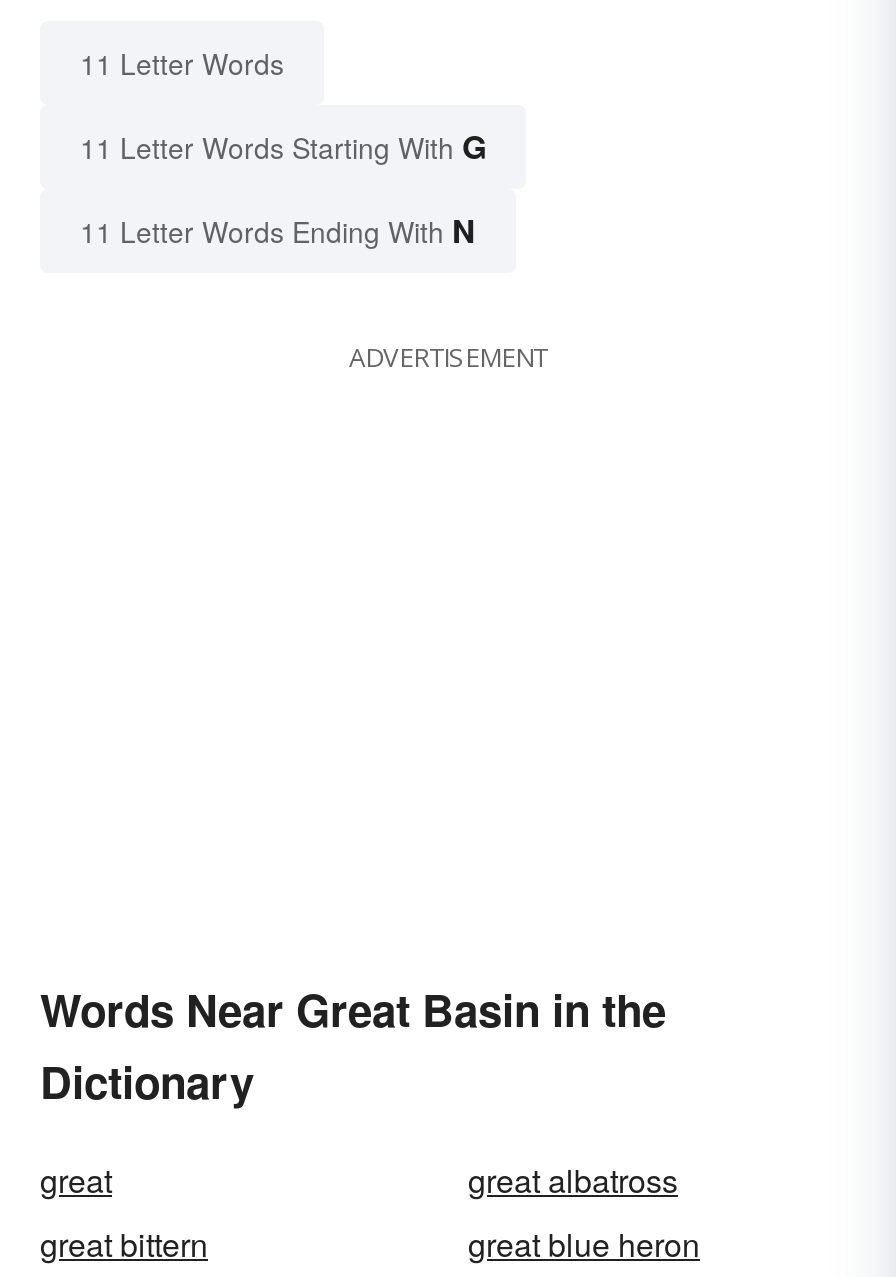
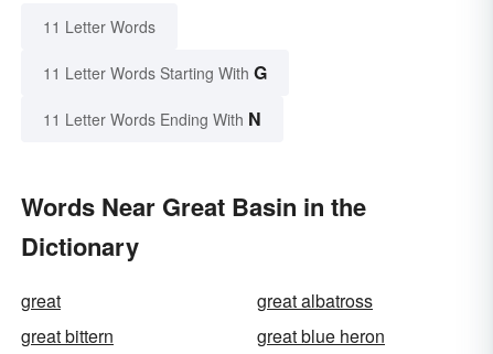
- ADVERTISEMENT
